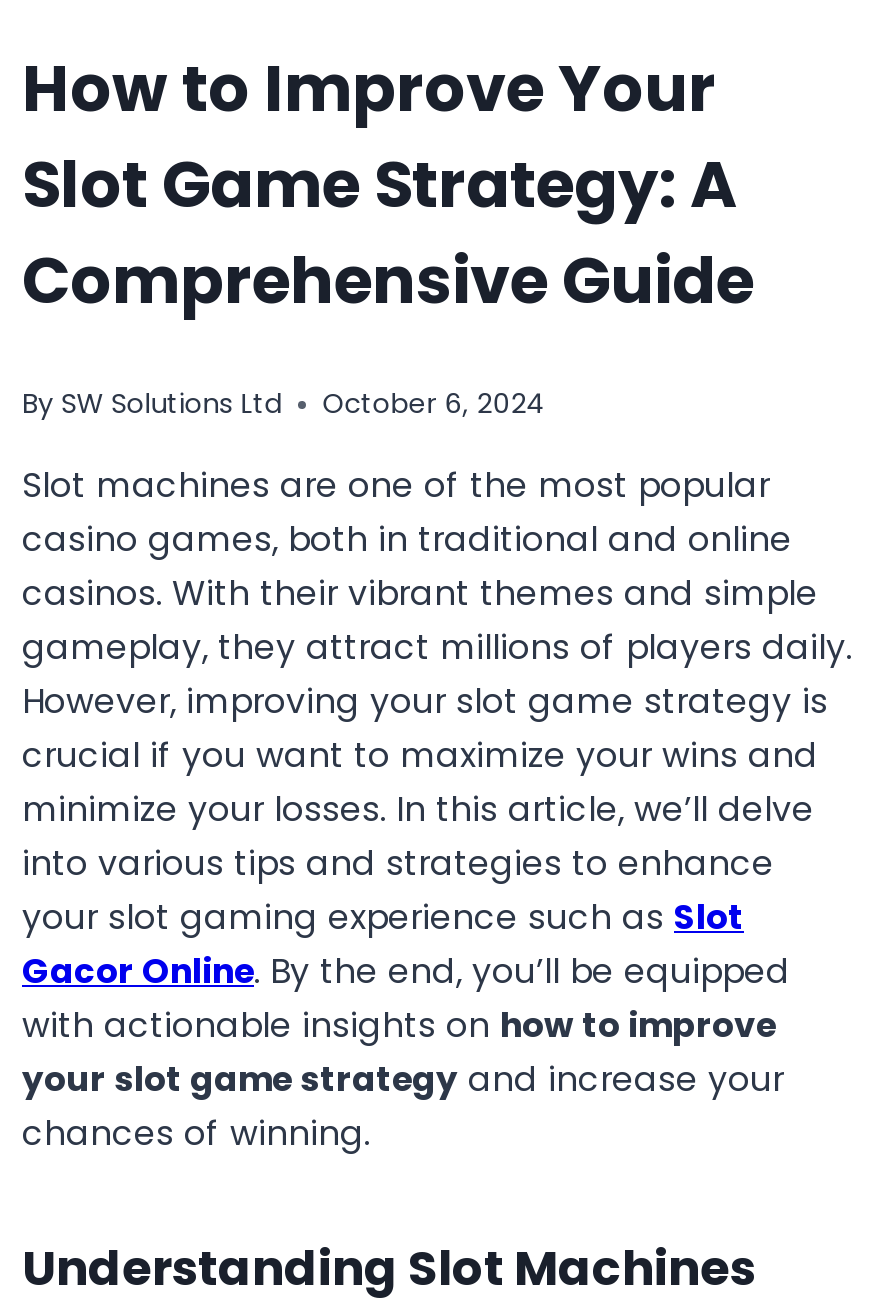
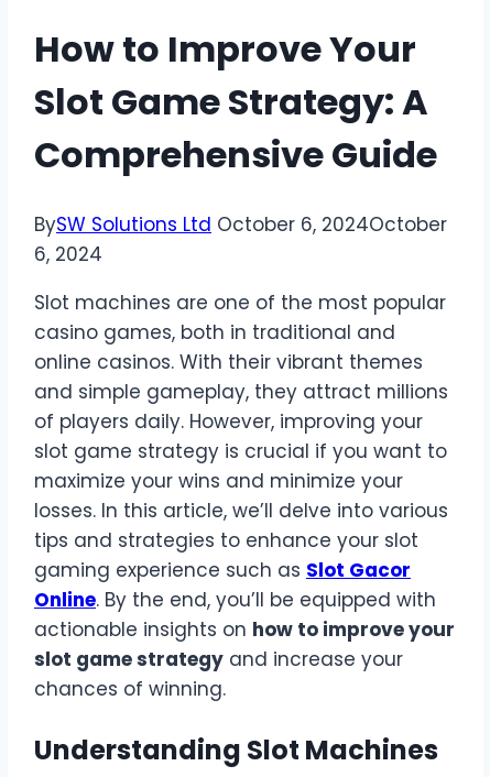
- By SW Solutions Ltd
- October 6, 2024
+ BySW Solutions Ltd October 6, 2024October
+ 6, 2024
